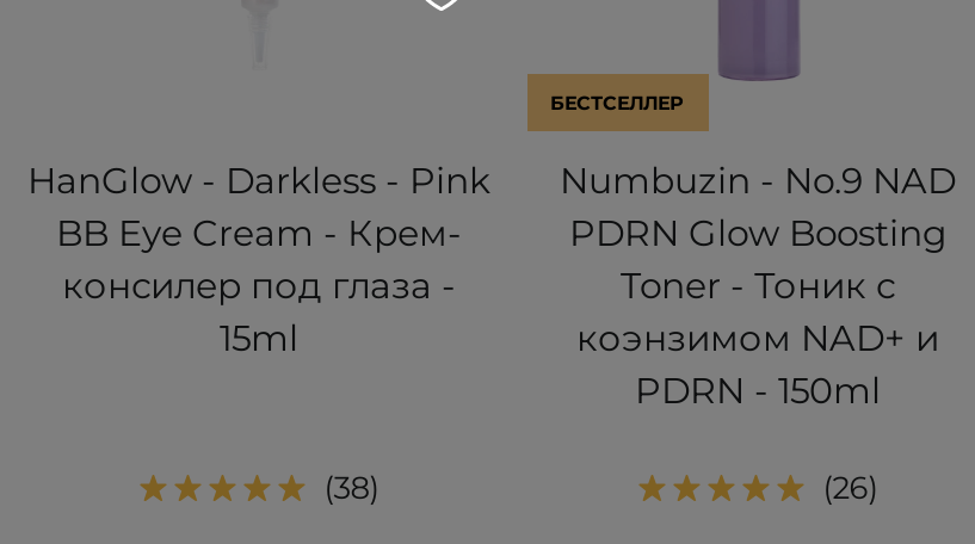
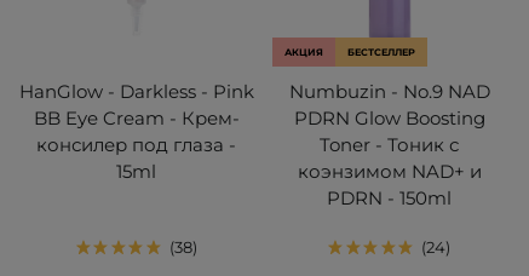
+ АКЦИЯ

- 26
+ 24
